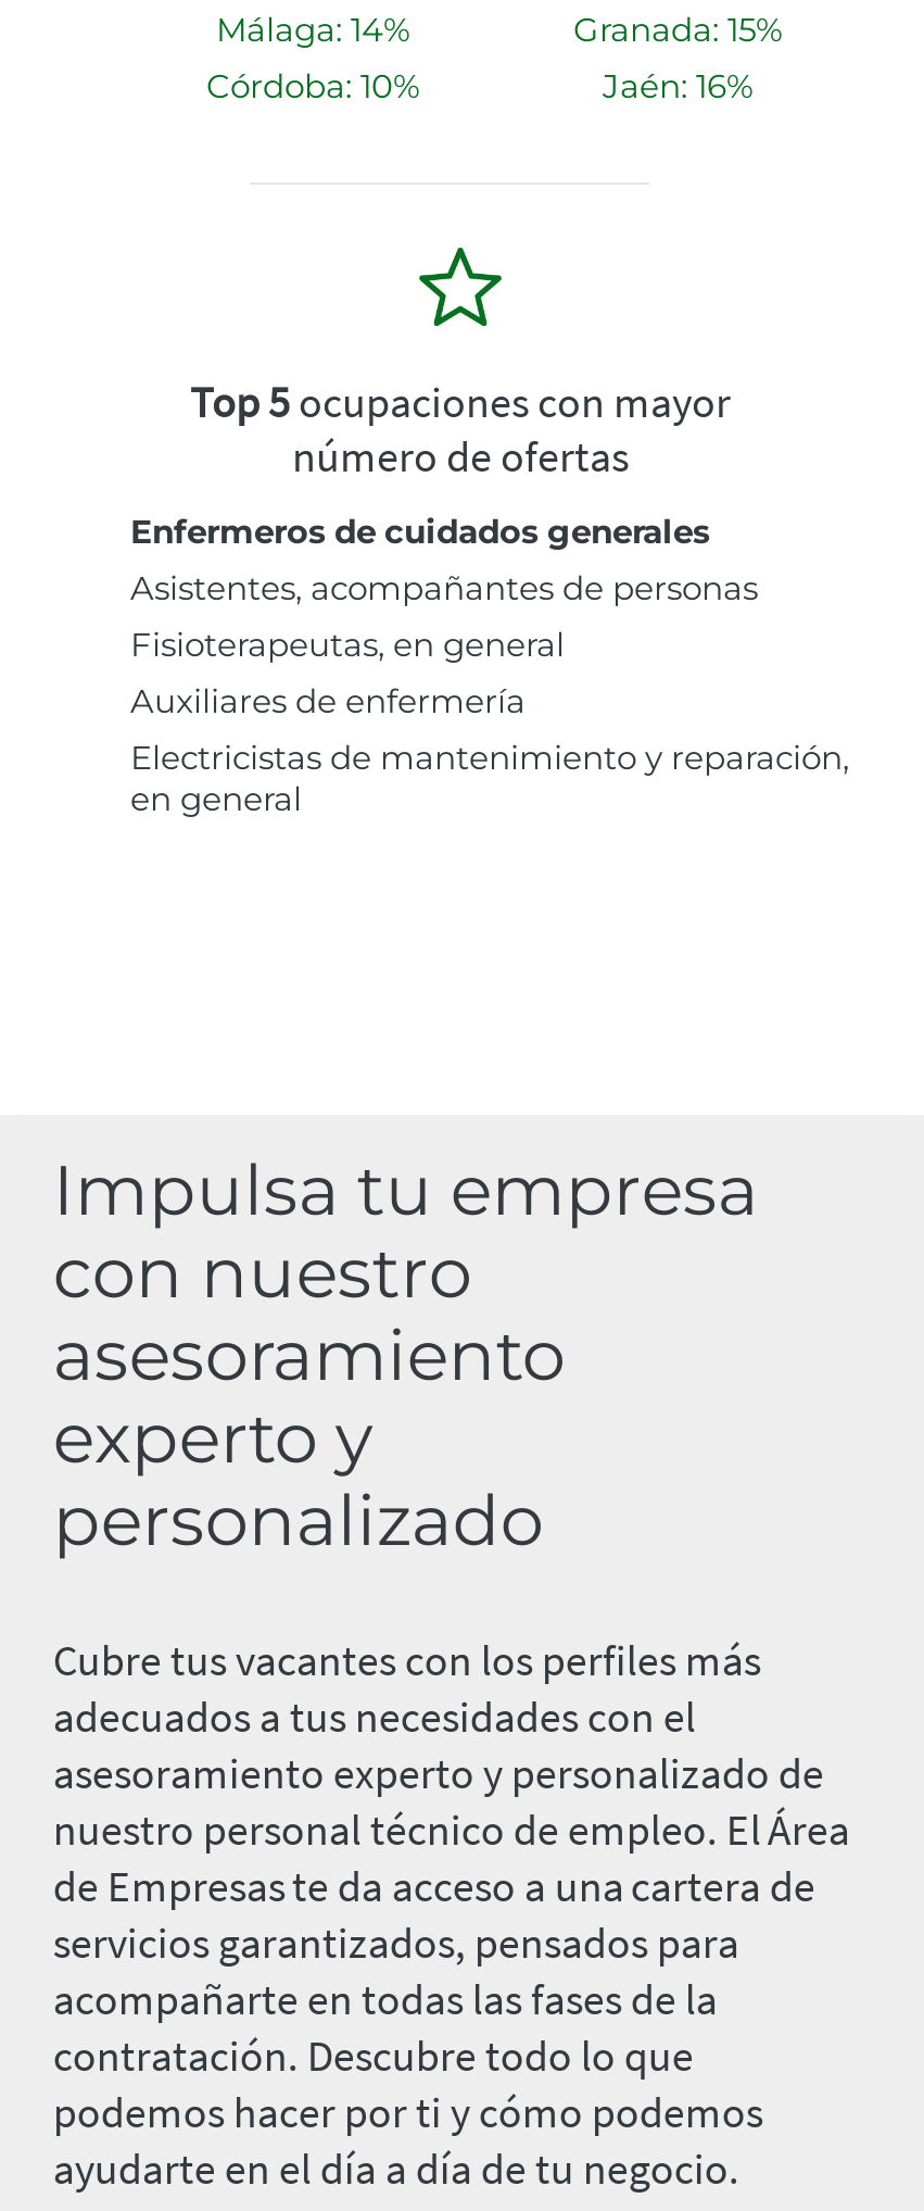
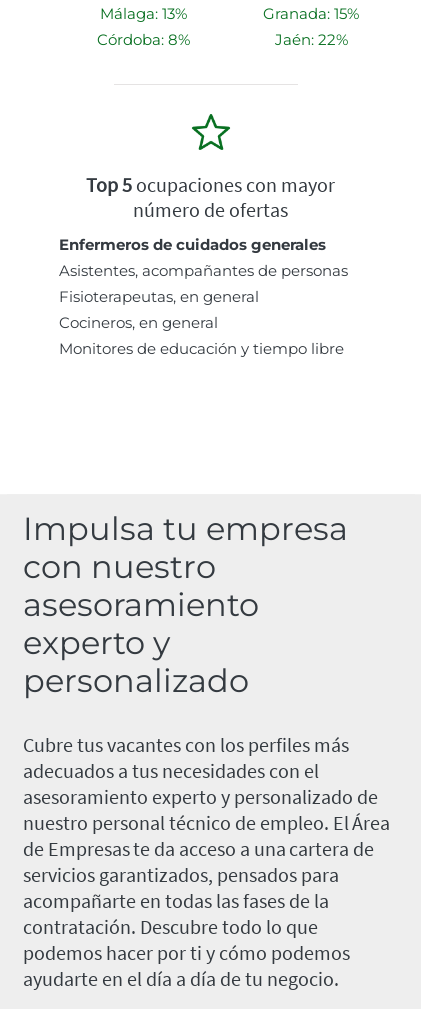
- Málaga: 14%
+ Málaga: 13%

- Córdoba: 10%
+ Córdoba: 8%

- Jaén: 16%
+ Jaén: 22%

- Auxiliares de enfermería
- Electricistas de mantenimiento y reparación,
- en general
+ Cocineros, en general
+ Monitores de educación y tiempo libre
